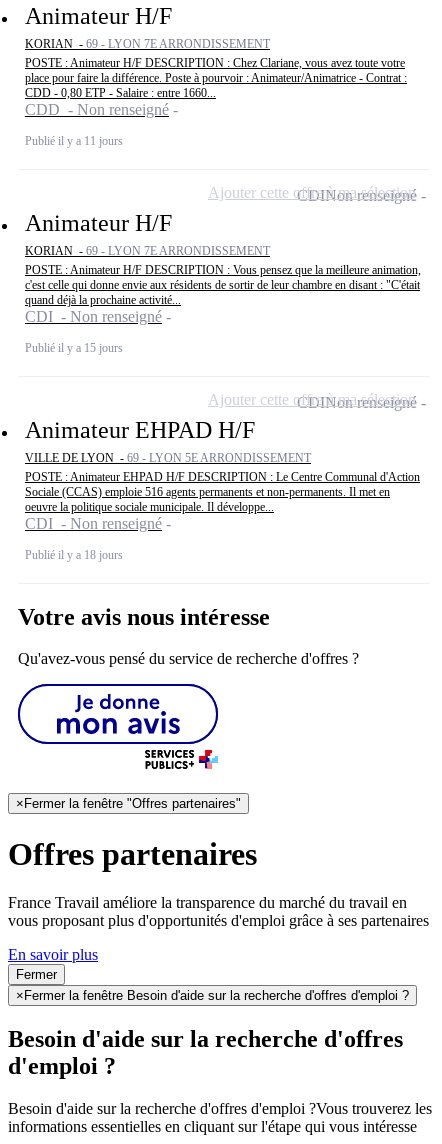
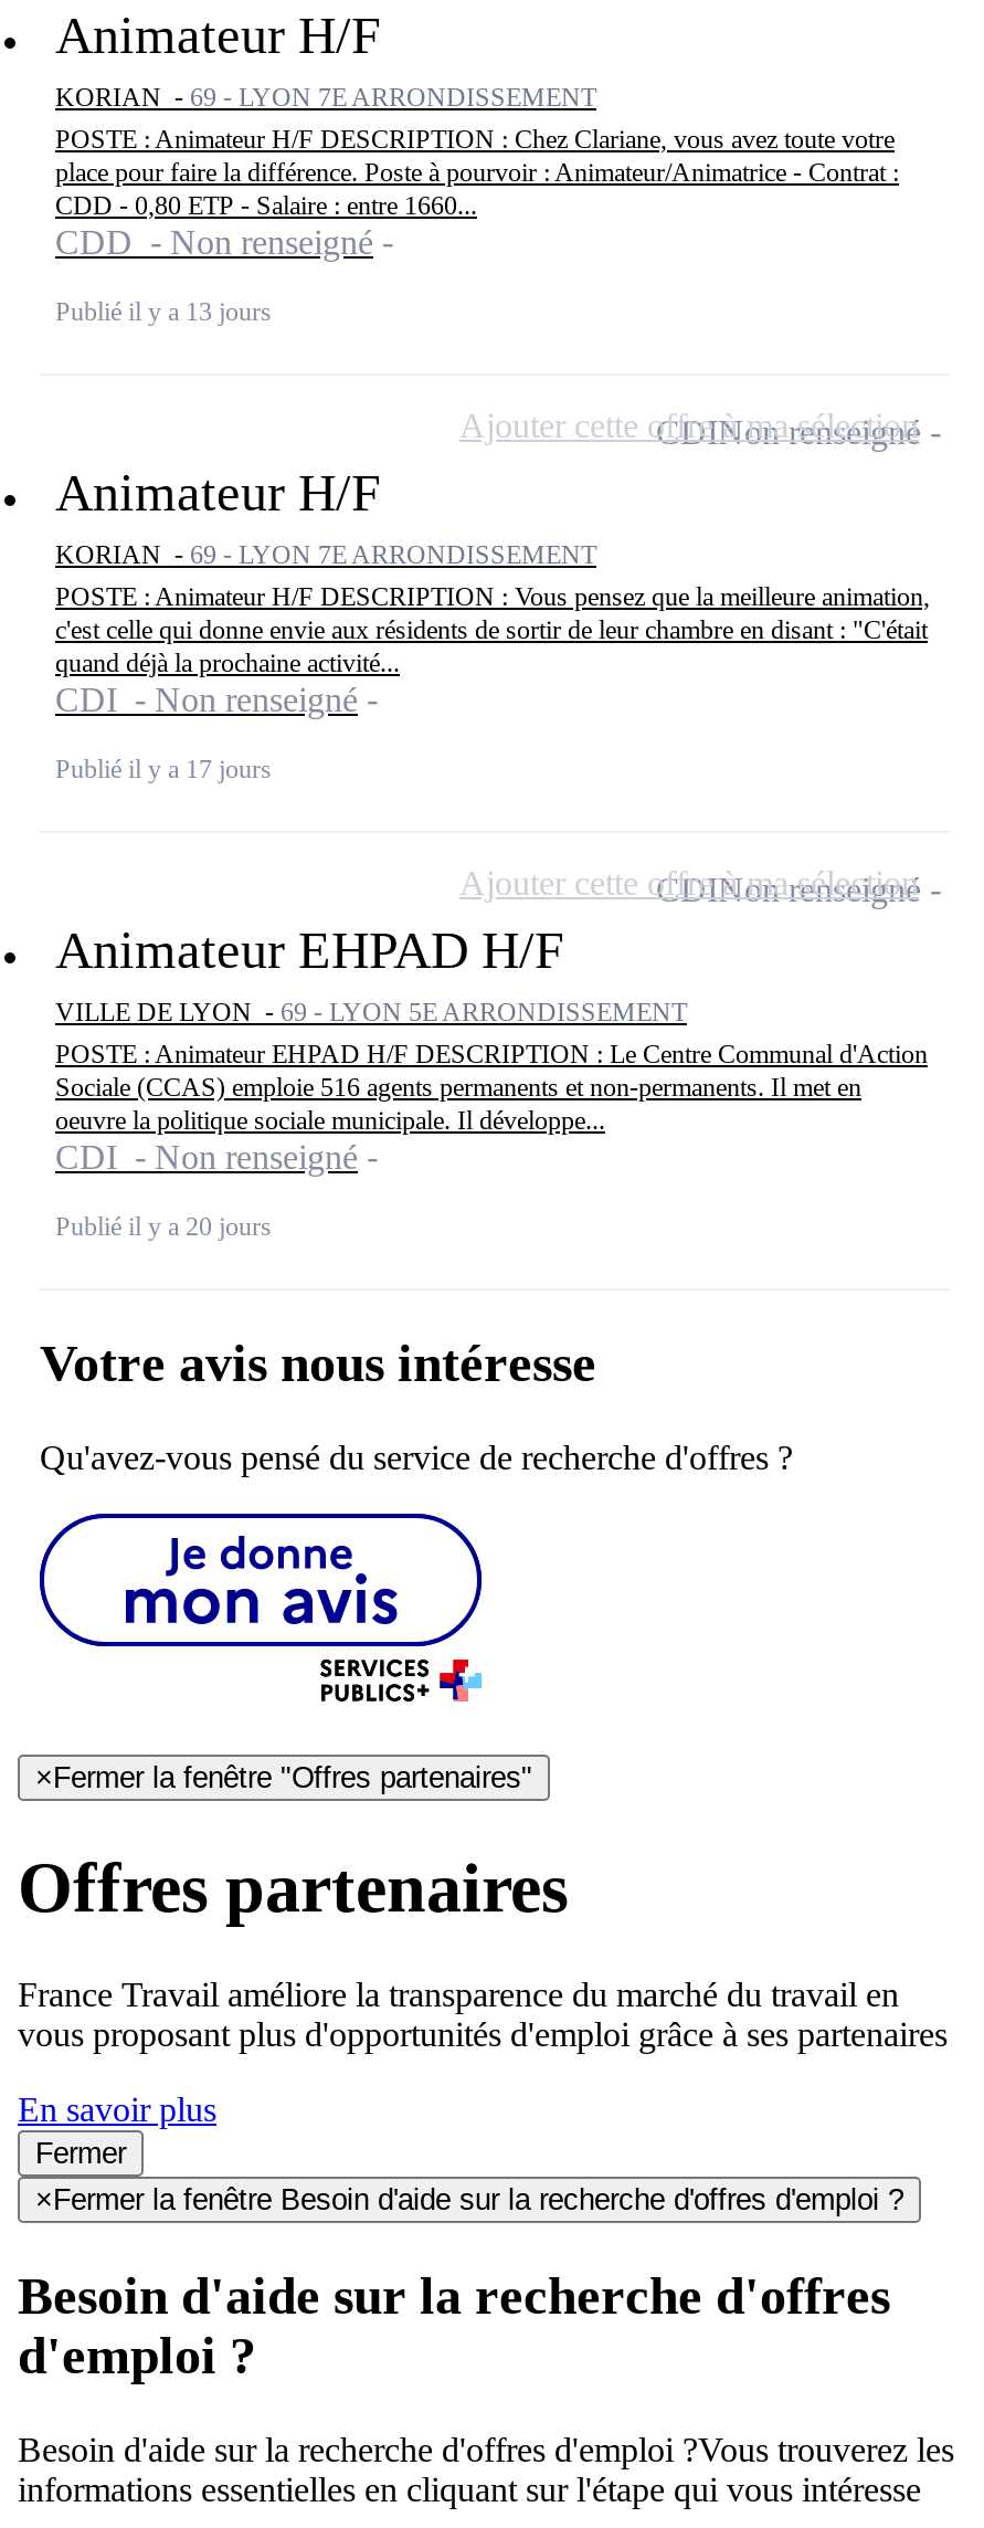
- Publié il y a 11 jours
+ Publié il y a 13 jours

- Publié il y a 15 jours
+ Publié il y a 17 jours

- Publié il y a 18 jours
+ Publié il y a 20 jours
